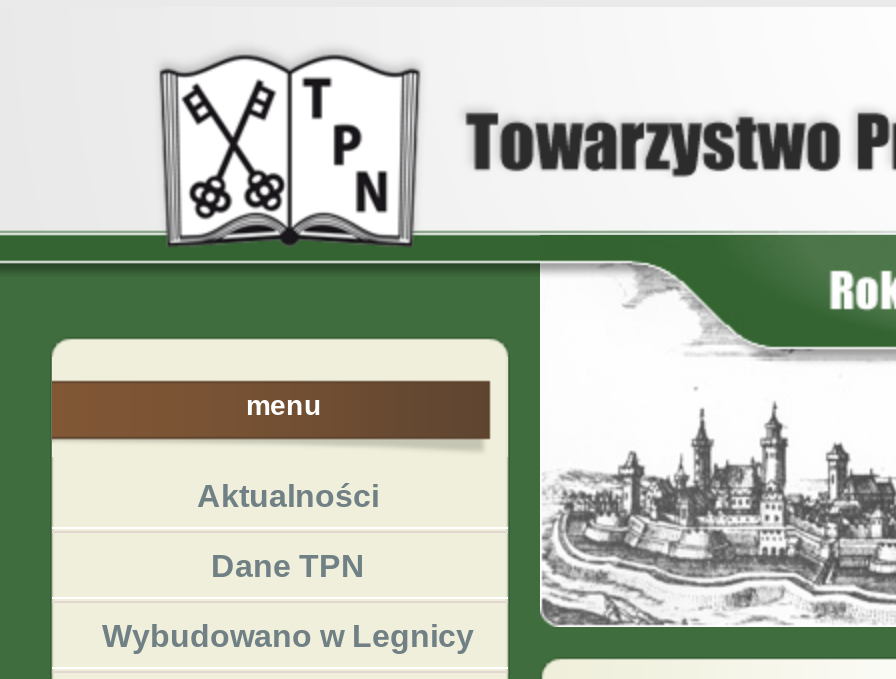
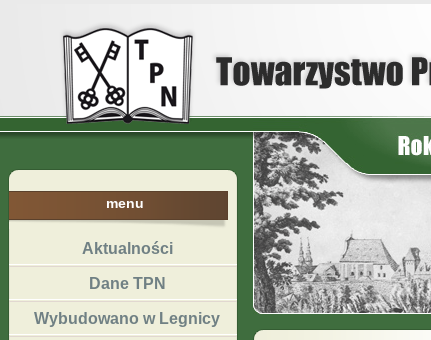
- [image]
+ [image]
